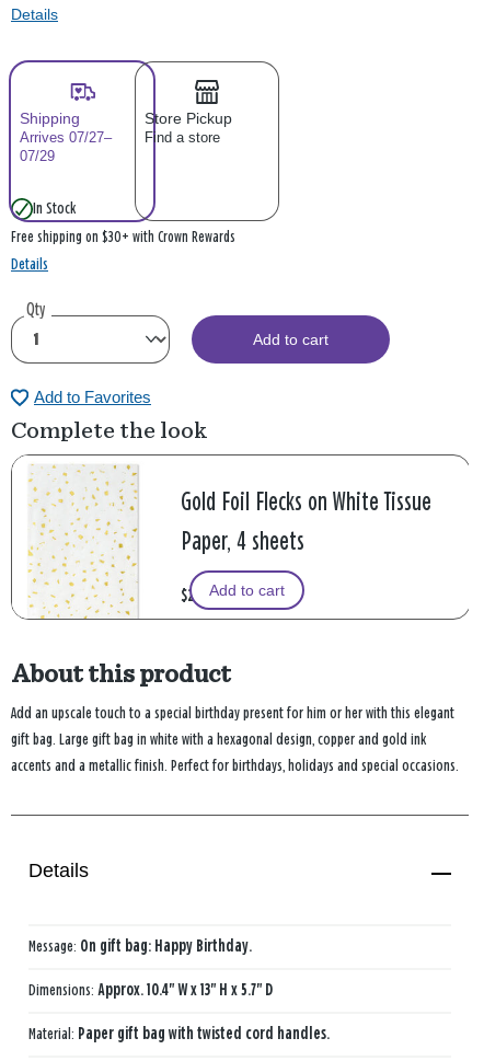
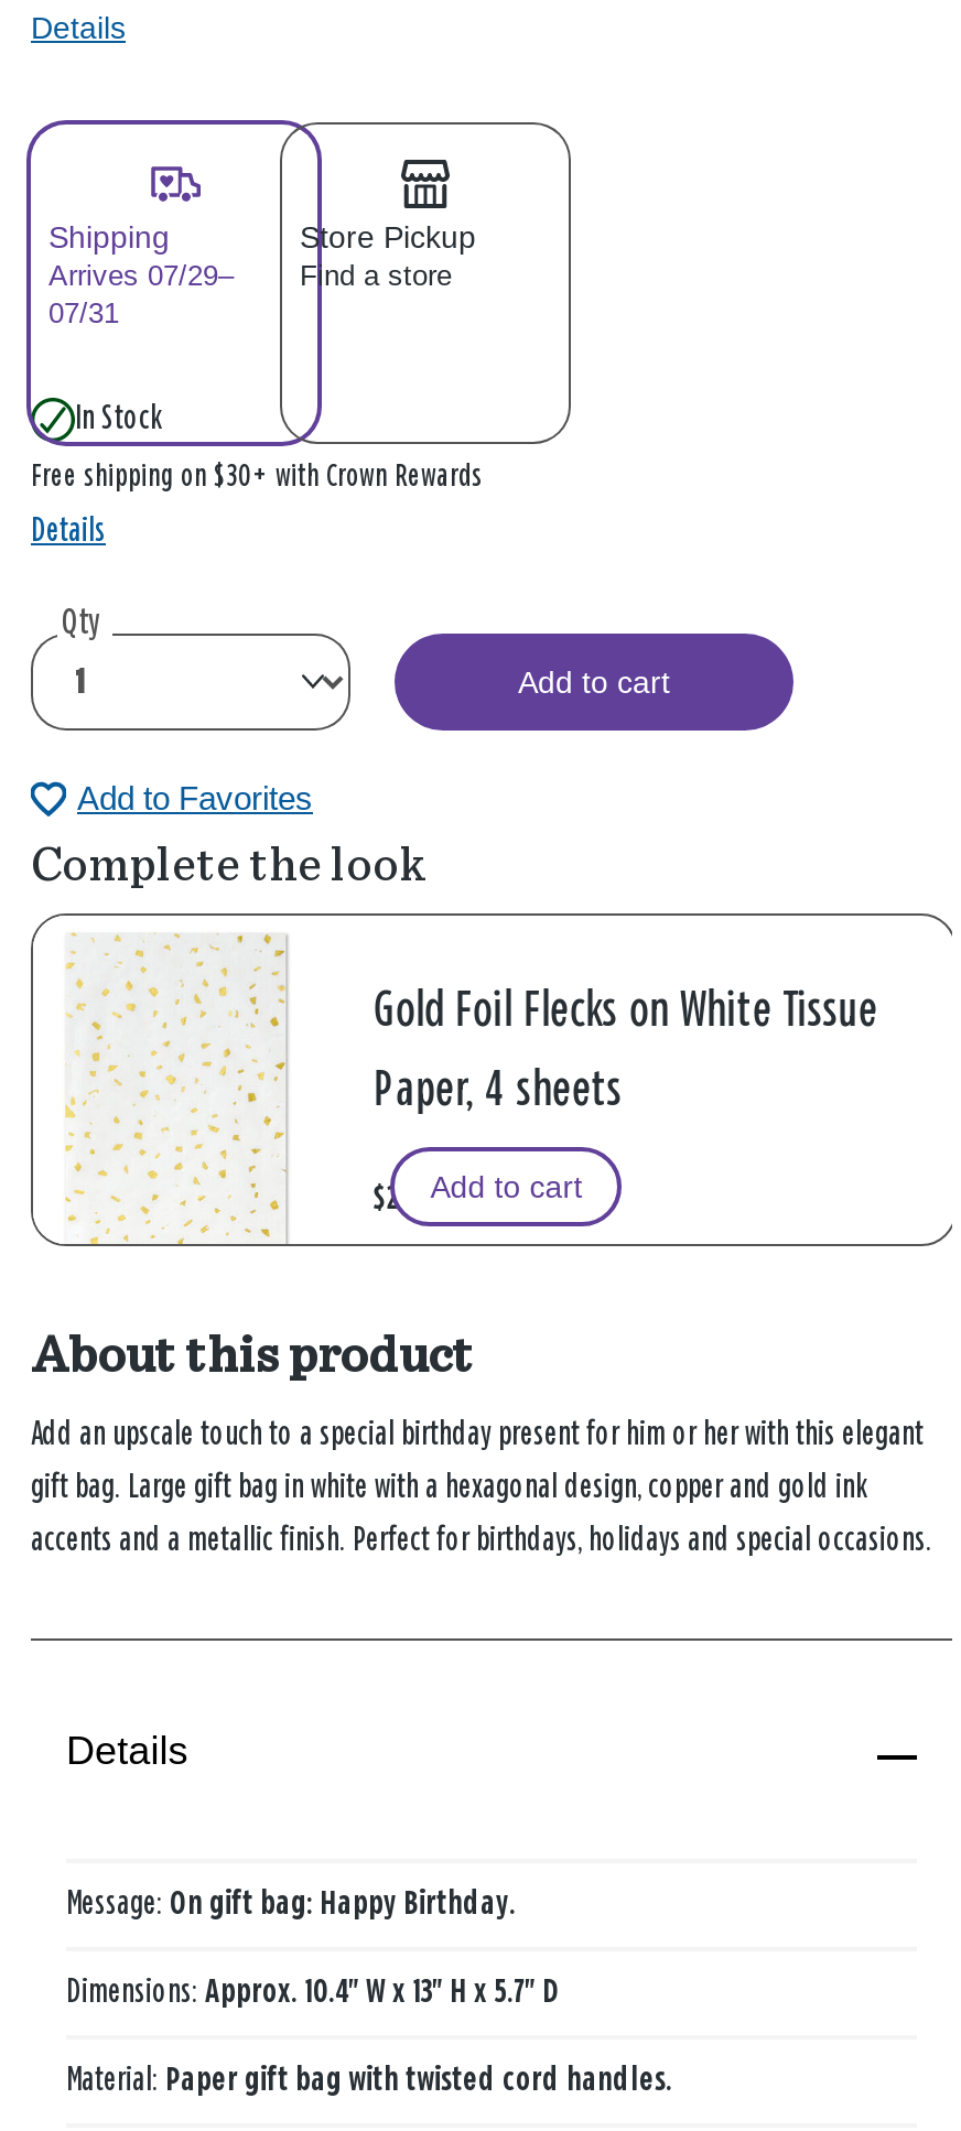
- Arrives 07/27– Find a store
+ Arrives 07/29– Find a store

- 07/29
+ 07/31
